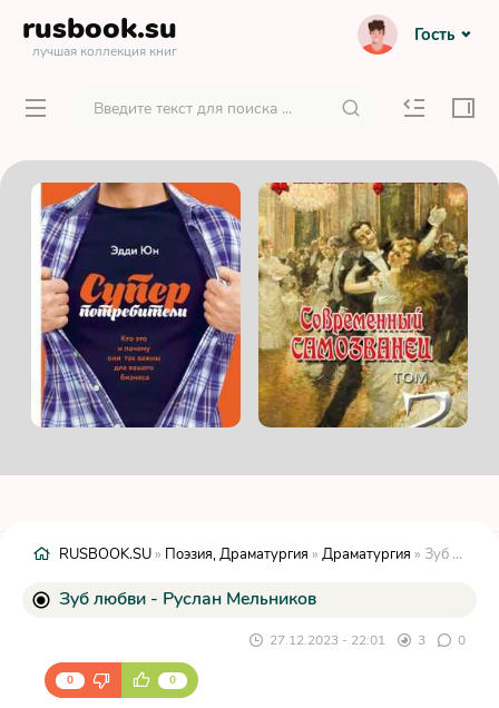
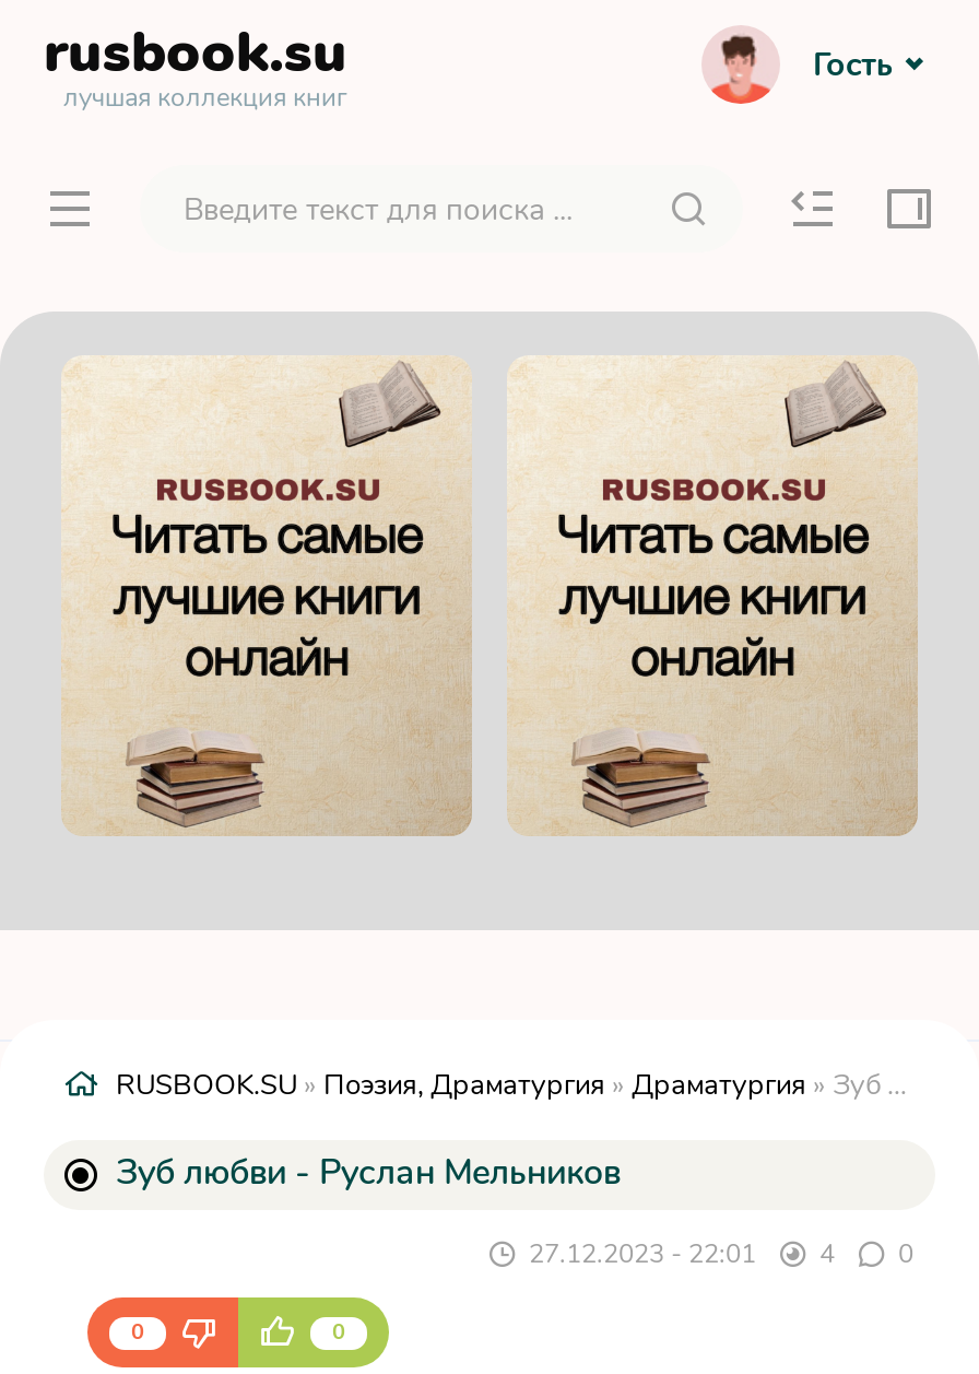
- [image]
+ [image]

- [image]
+ [image]

- 27.12.2023 - 22:01 3 0
+ 27.12.2023 - 22:01 4 0
